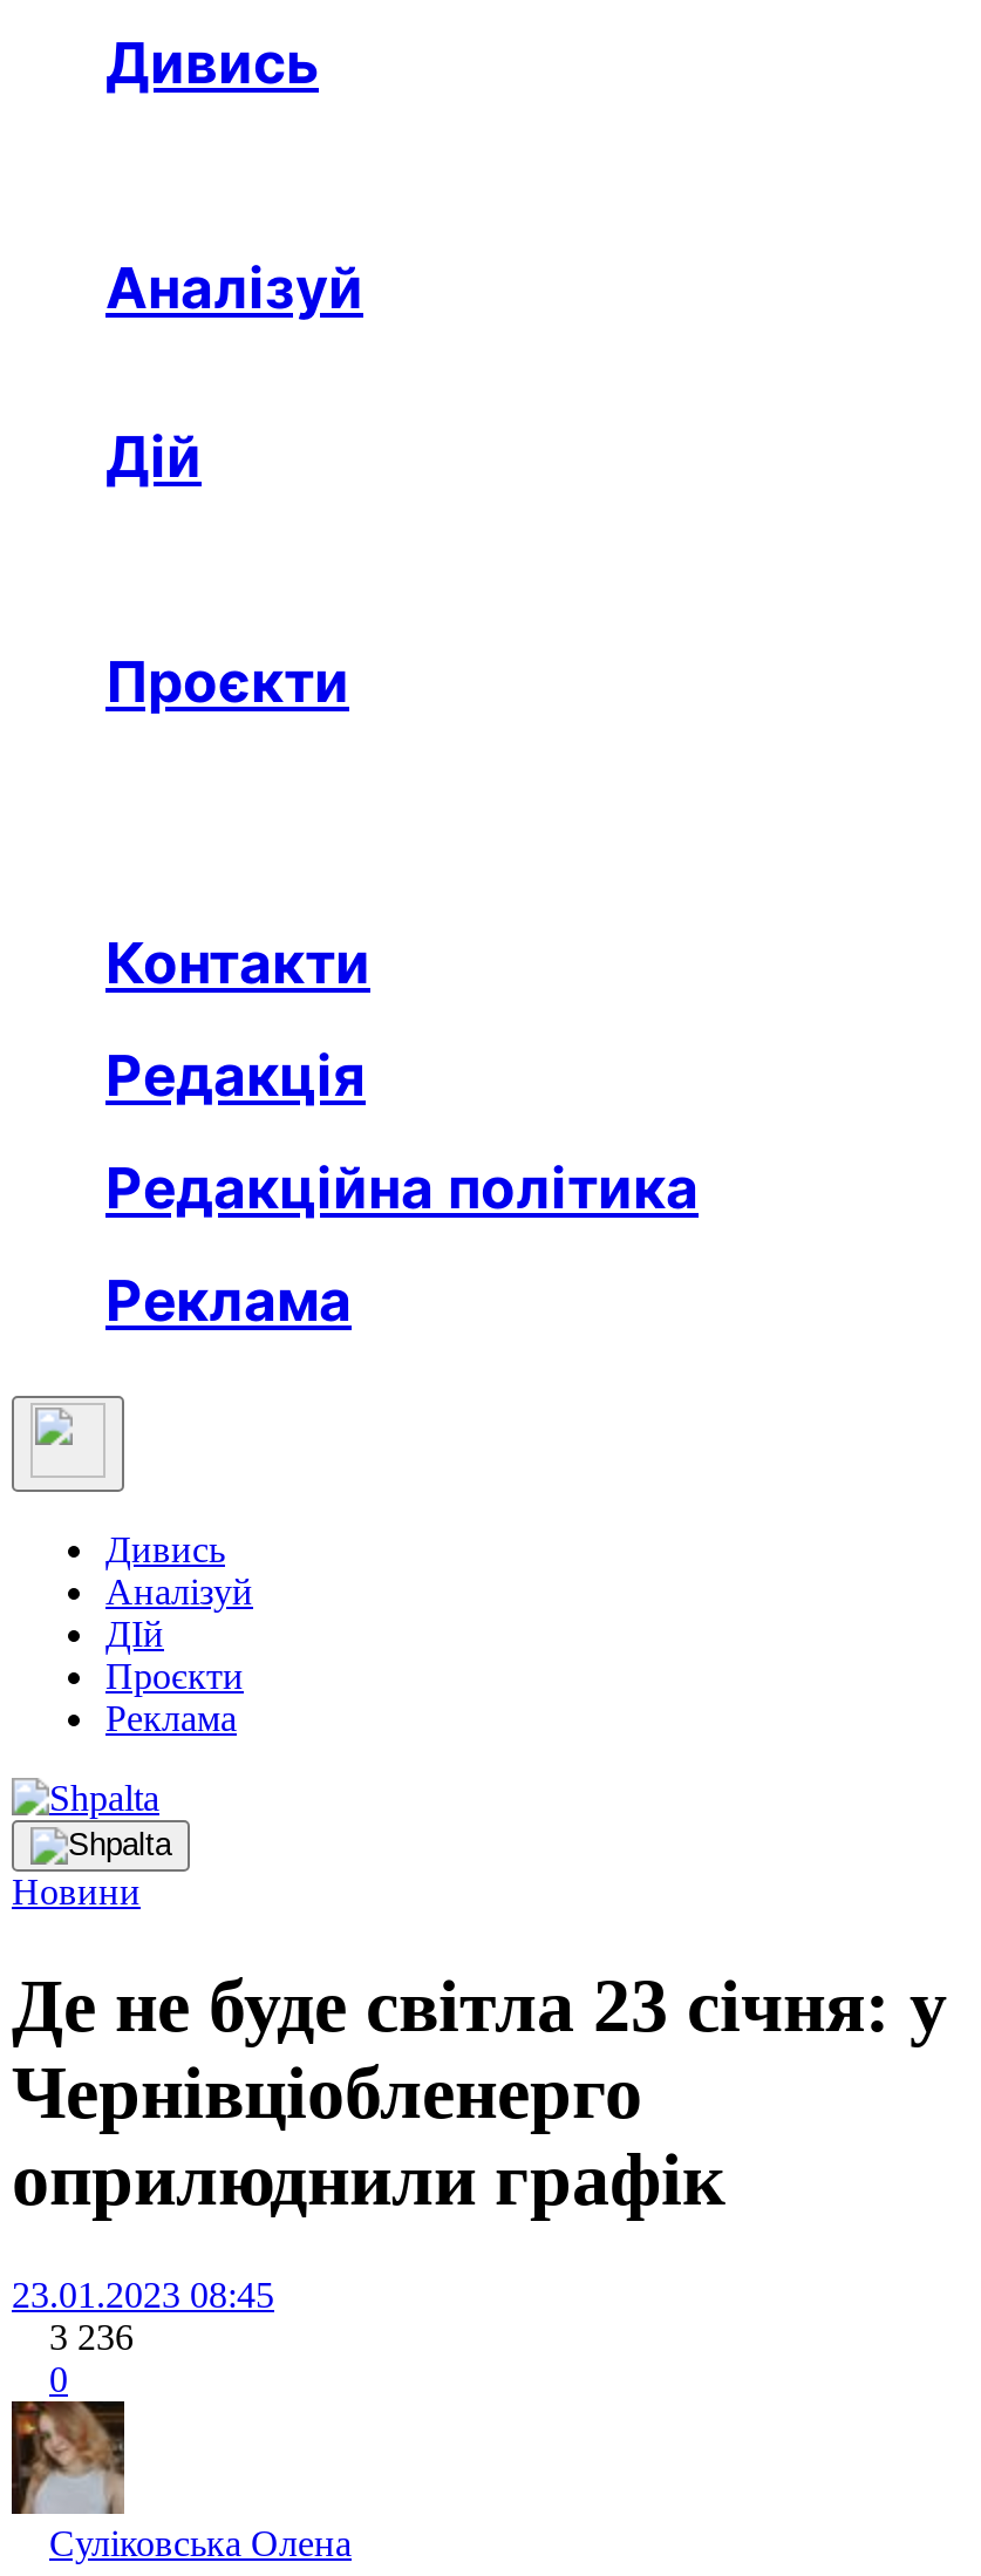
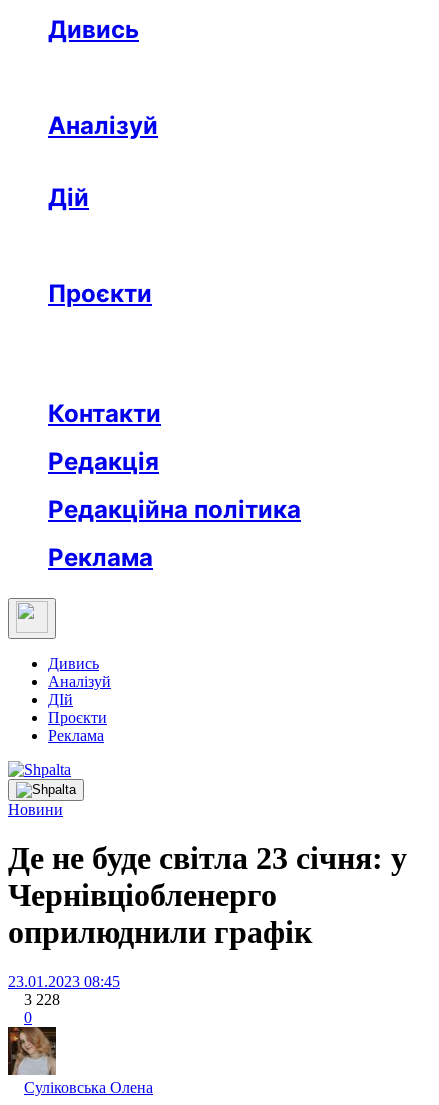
- 3 236
+ 3 228
